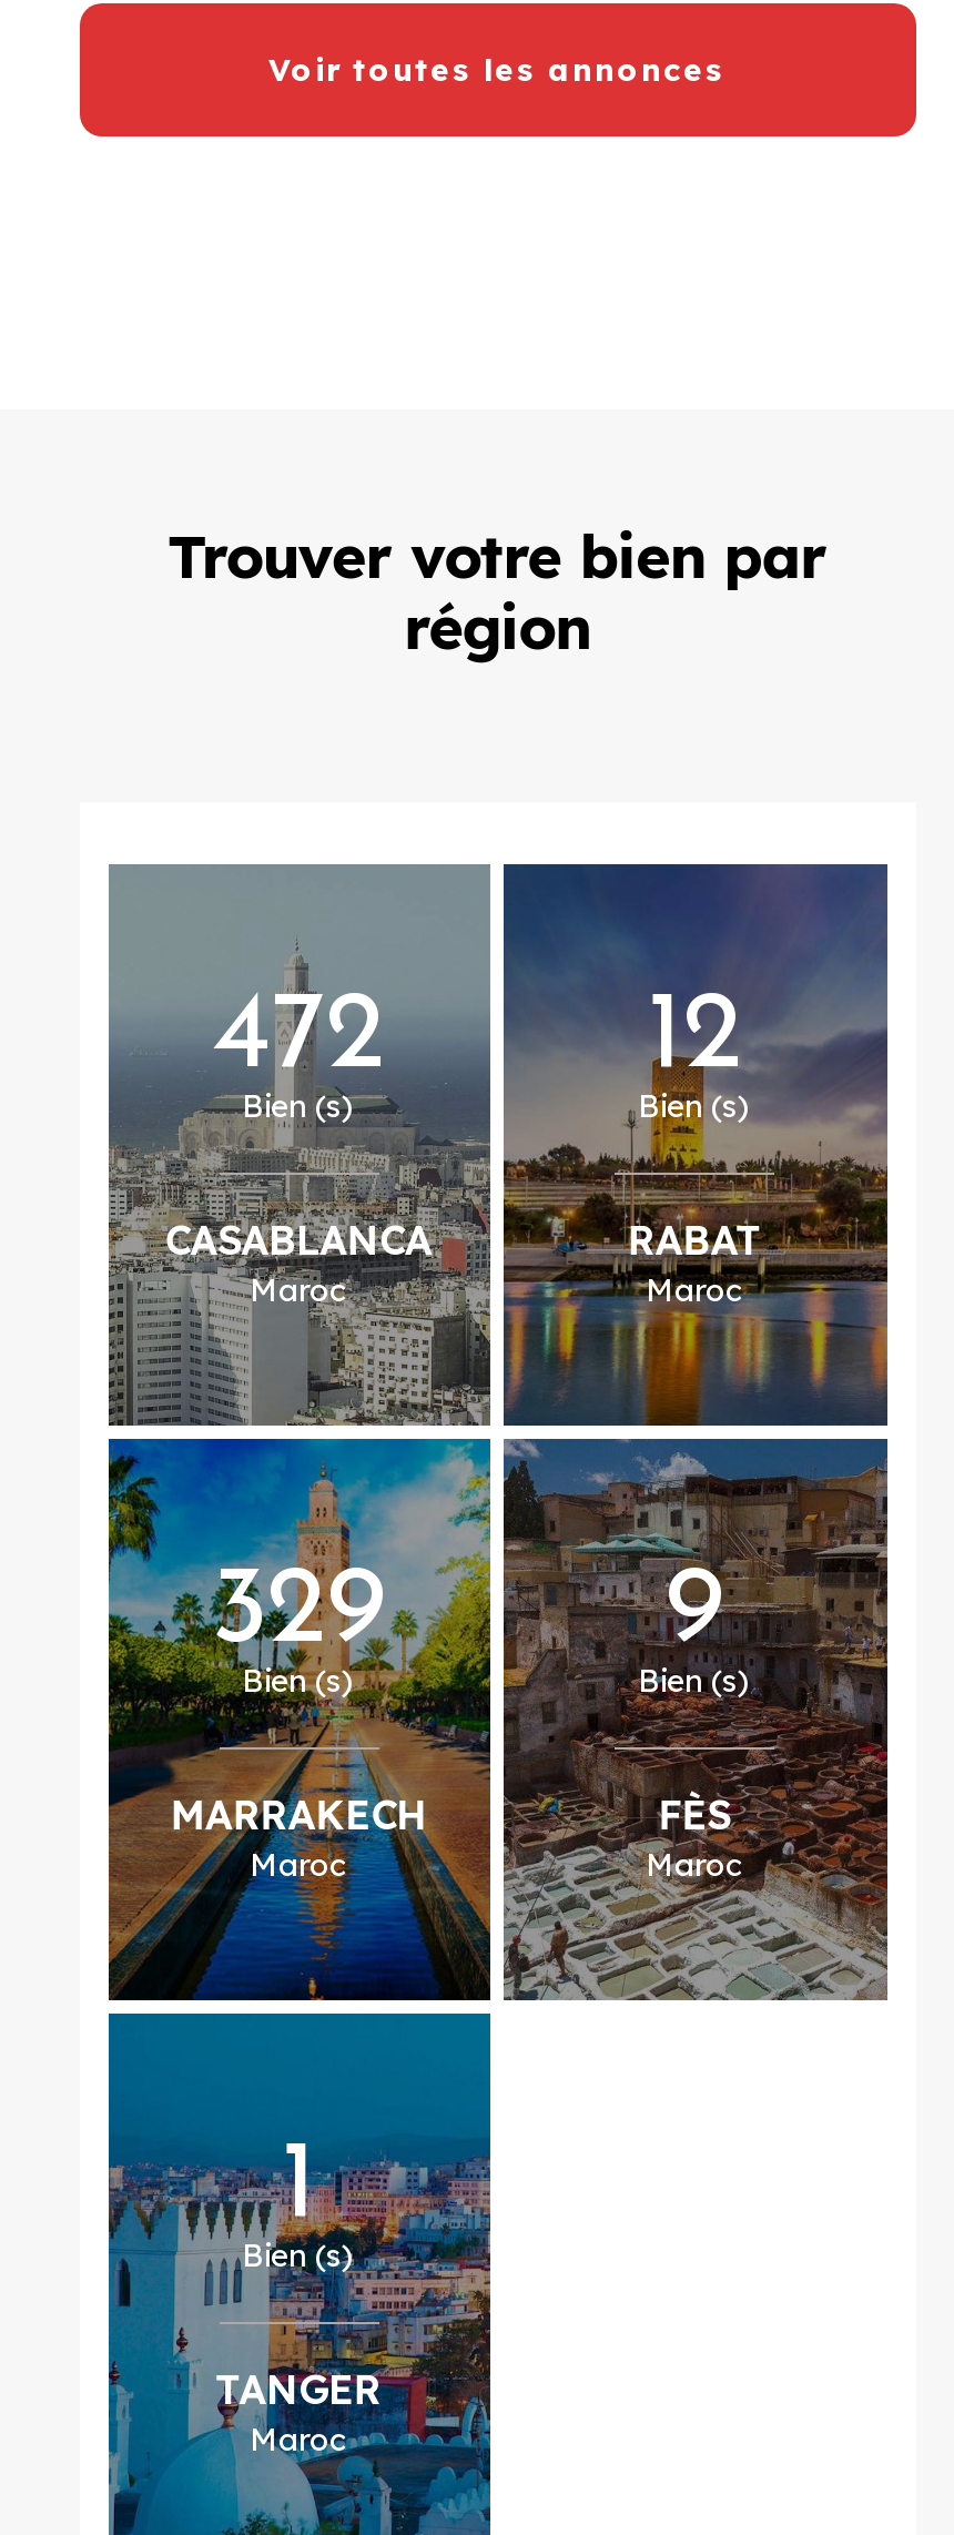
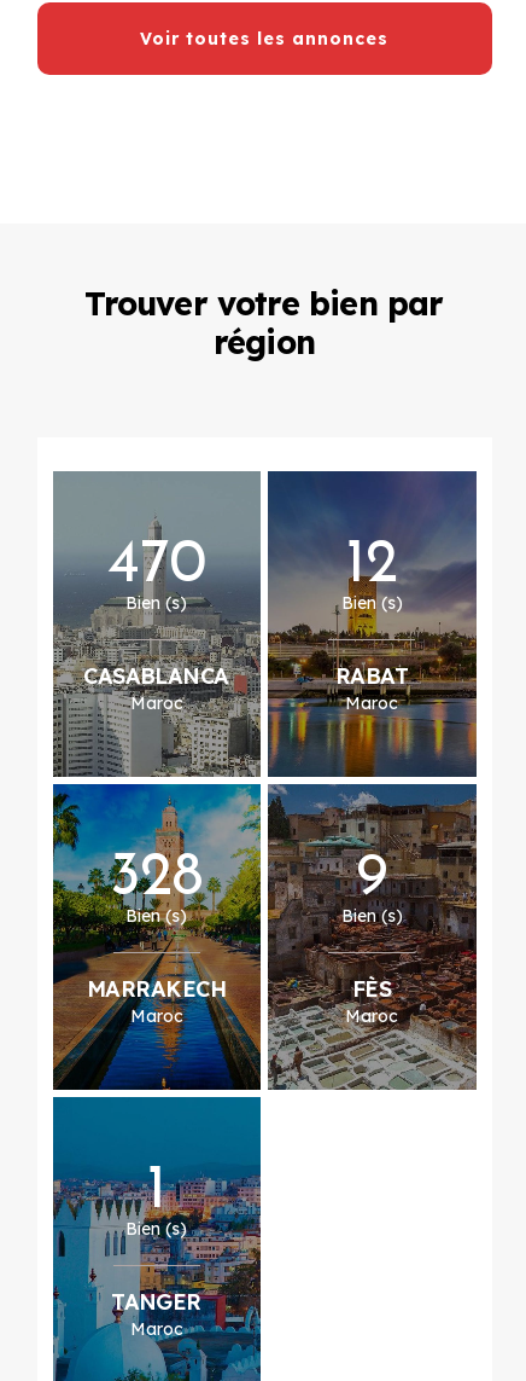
- 472
+ 470

- 329
+ 328
